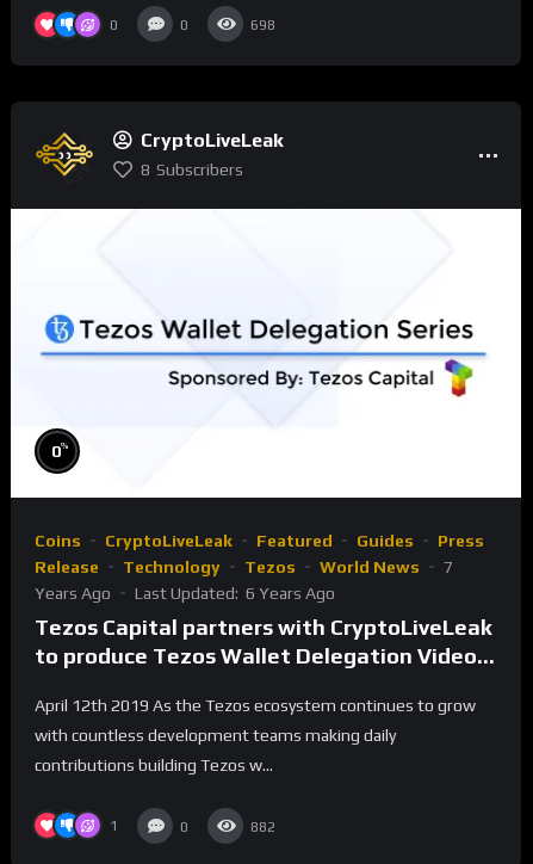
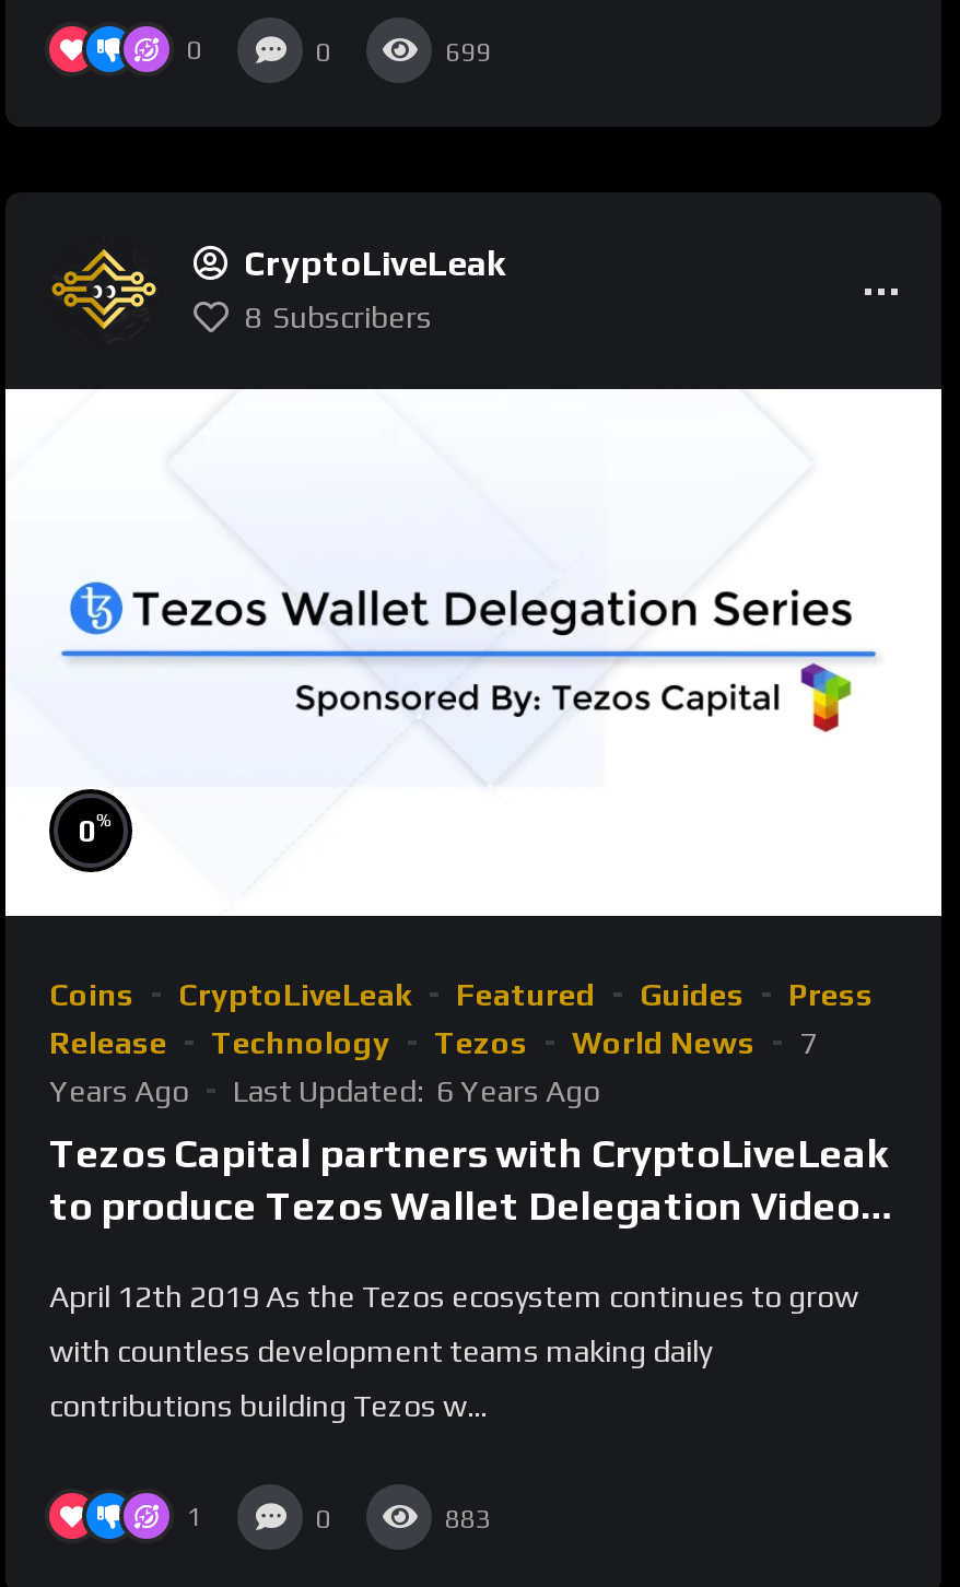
- 698
+ 699

- 882
+ 883
